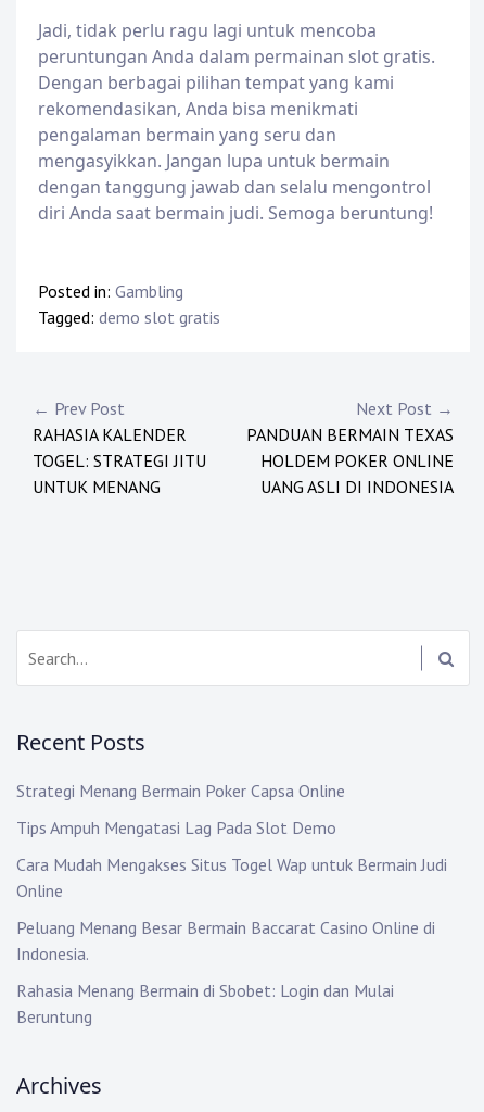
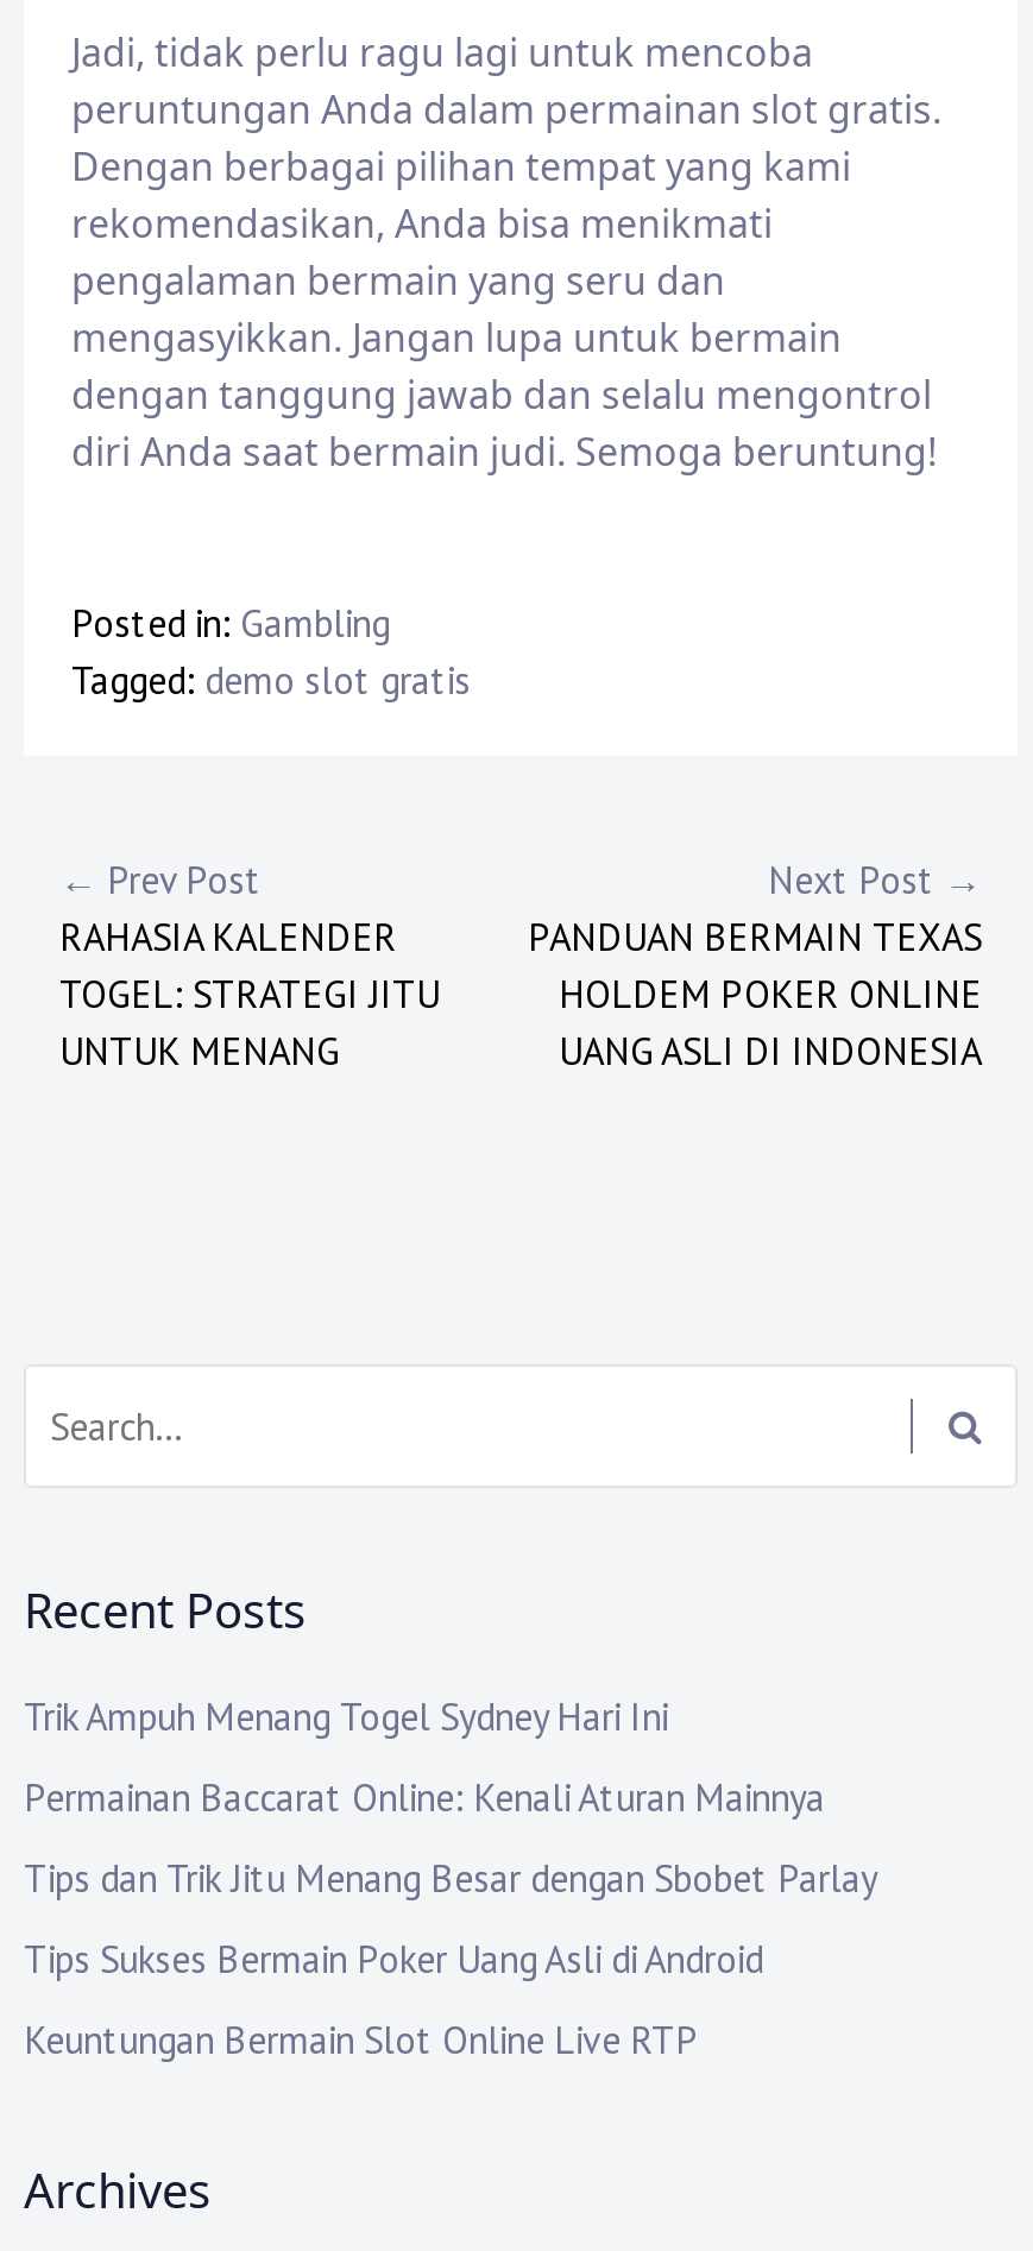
- Strategi Menang Bermain Poker Capsa Online
+ Trik Ampuh Menang Togel Sydney Hari Ini

- Tips Ampuh Mengatasi Lag Pada Slot Demo
+ Permainan Baccarat Online: Kenali Aturan Mainnya

- Cara Mudah Mengakses Situs Togel Wap untuk Bermain Judi
- Online
+ Tips dan Trik Jitu Menang Besar dengan Sbobet Parlay

- Peluang Menang Besar Bermain Baccarat Casino Online di
- Indonesia.
+ Tips Sukses Bermain Poker Uang Asli di Android

- Rahasia Menang Bermain di Sbobet: Login dan Mulai
- Beruntung
+ Keuntungan Bermain Slot Online Live RTP
